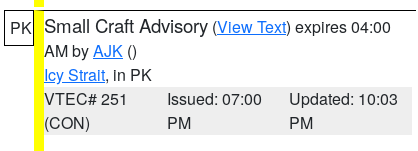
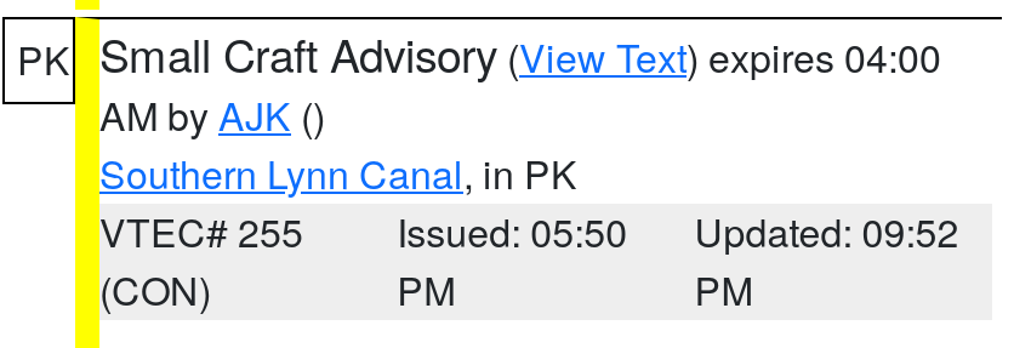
- Icy Strait, in PK
- VTEC# 251
+ Southern Lynn Canal, in PK
+ VTEC# 255

- Issued: 07:00
+ Issued: 05:50

- Updated: 10:03
+ Updated: 09:52
